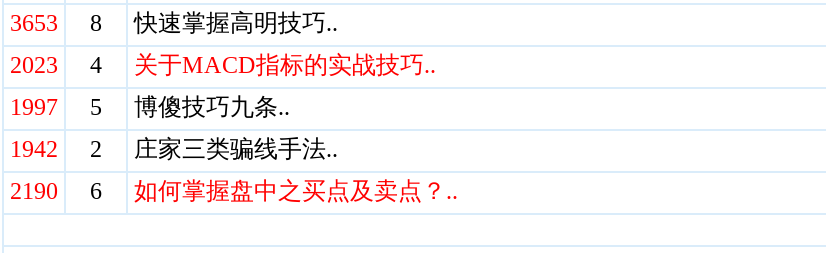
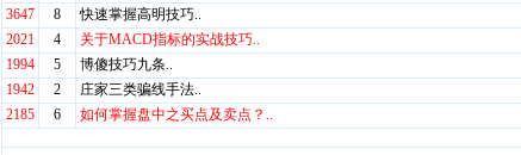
- 3653 8 快速掌握高明技巧..
+ 3647 8 快速掌握高明技巧..

- 2023 4 关于MACD指标的实战技巧..
+ 2021 4 关于MACD指标的实战技巧..

- 1997 5 博傻技巧九条..
+ 1994 5 博傻技巧九条..

- 2190 6 如何掌握盘中之买点及卖点？..
+ 2185 6 如何掌握盘中之买点及卖点？..
